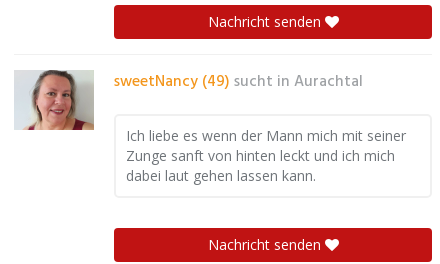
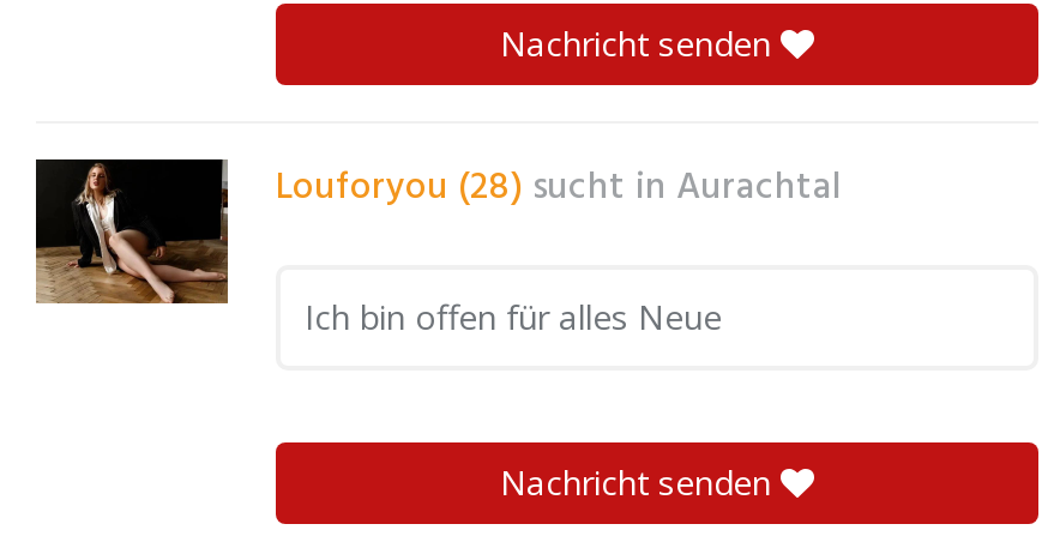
- [image]
- sweetNancy (49) sucht in Aurachtal
+ [image]
+ Louforyou (28) sucht in Aurachtal

- Ich liebe es wenn der Mann mich mit seiner
- Zunge sanft von hinten leckt und ich mich
- dabei laut gehen lassen kann.
+ Ich bin offen für alles Neue
